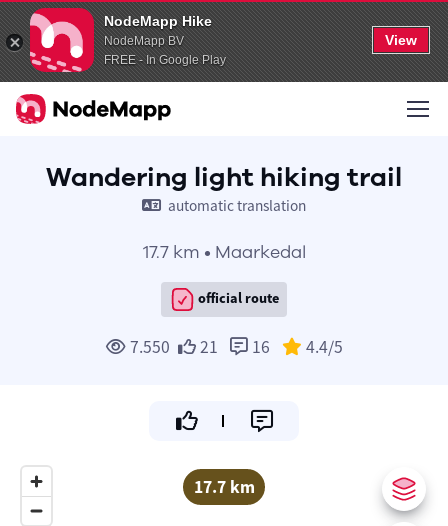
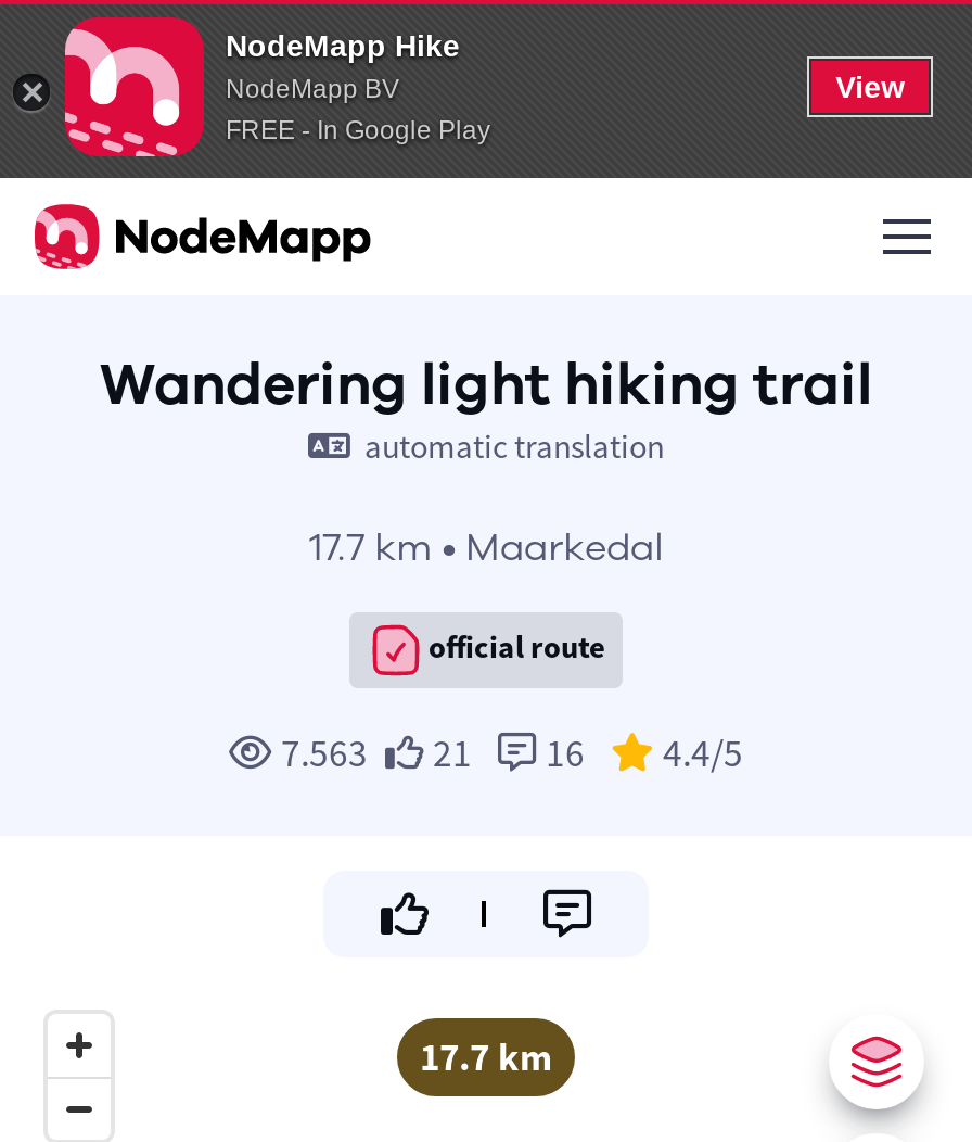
- 7.550 21 16 4.4/5
+ 7.563 21 16 4.4/5
